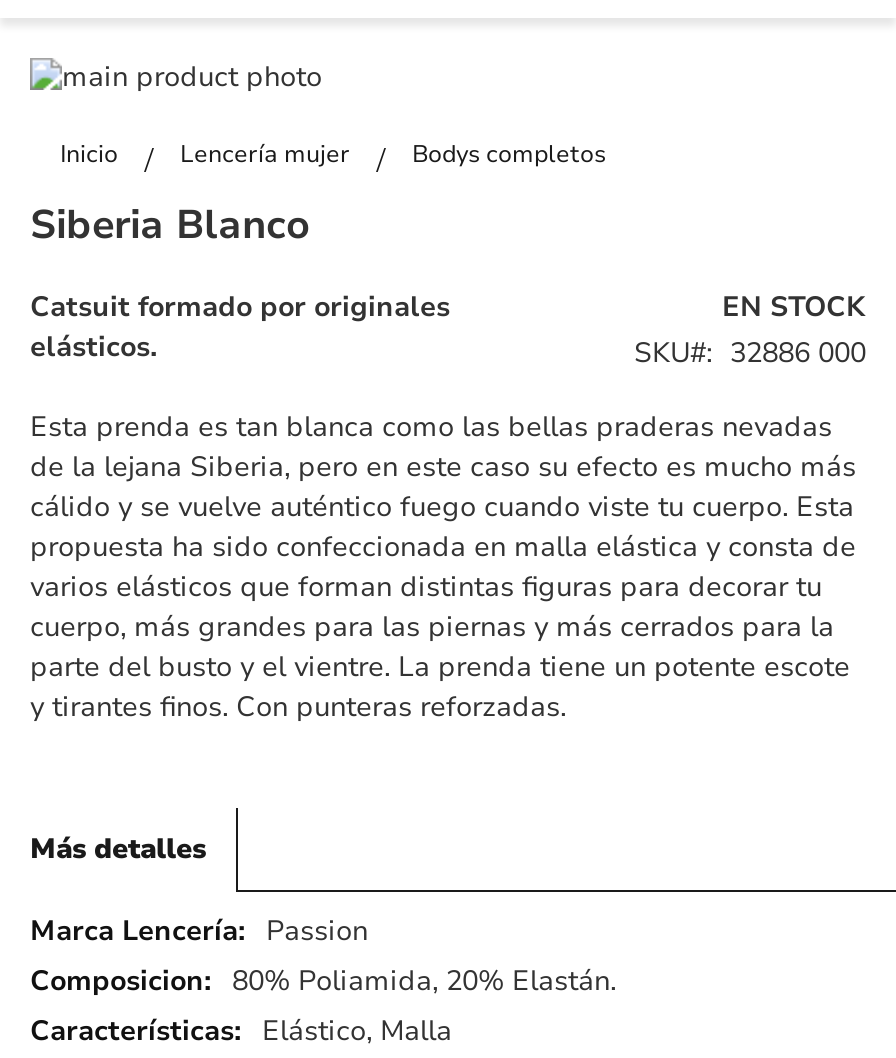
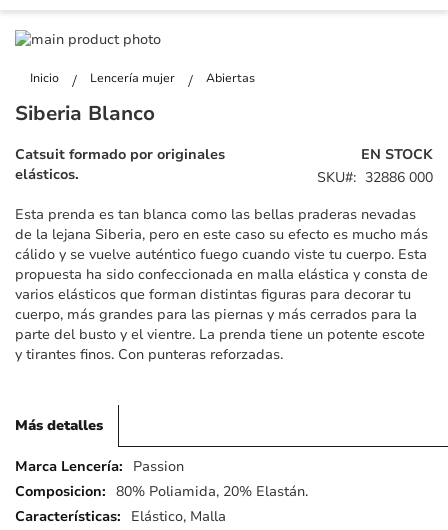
- Bodys completos
+ Abiertas
